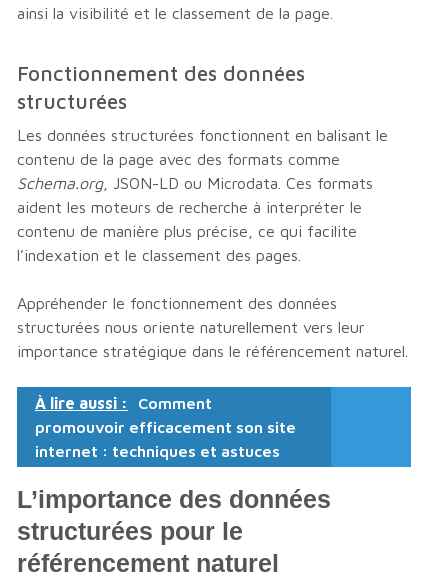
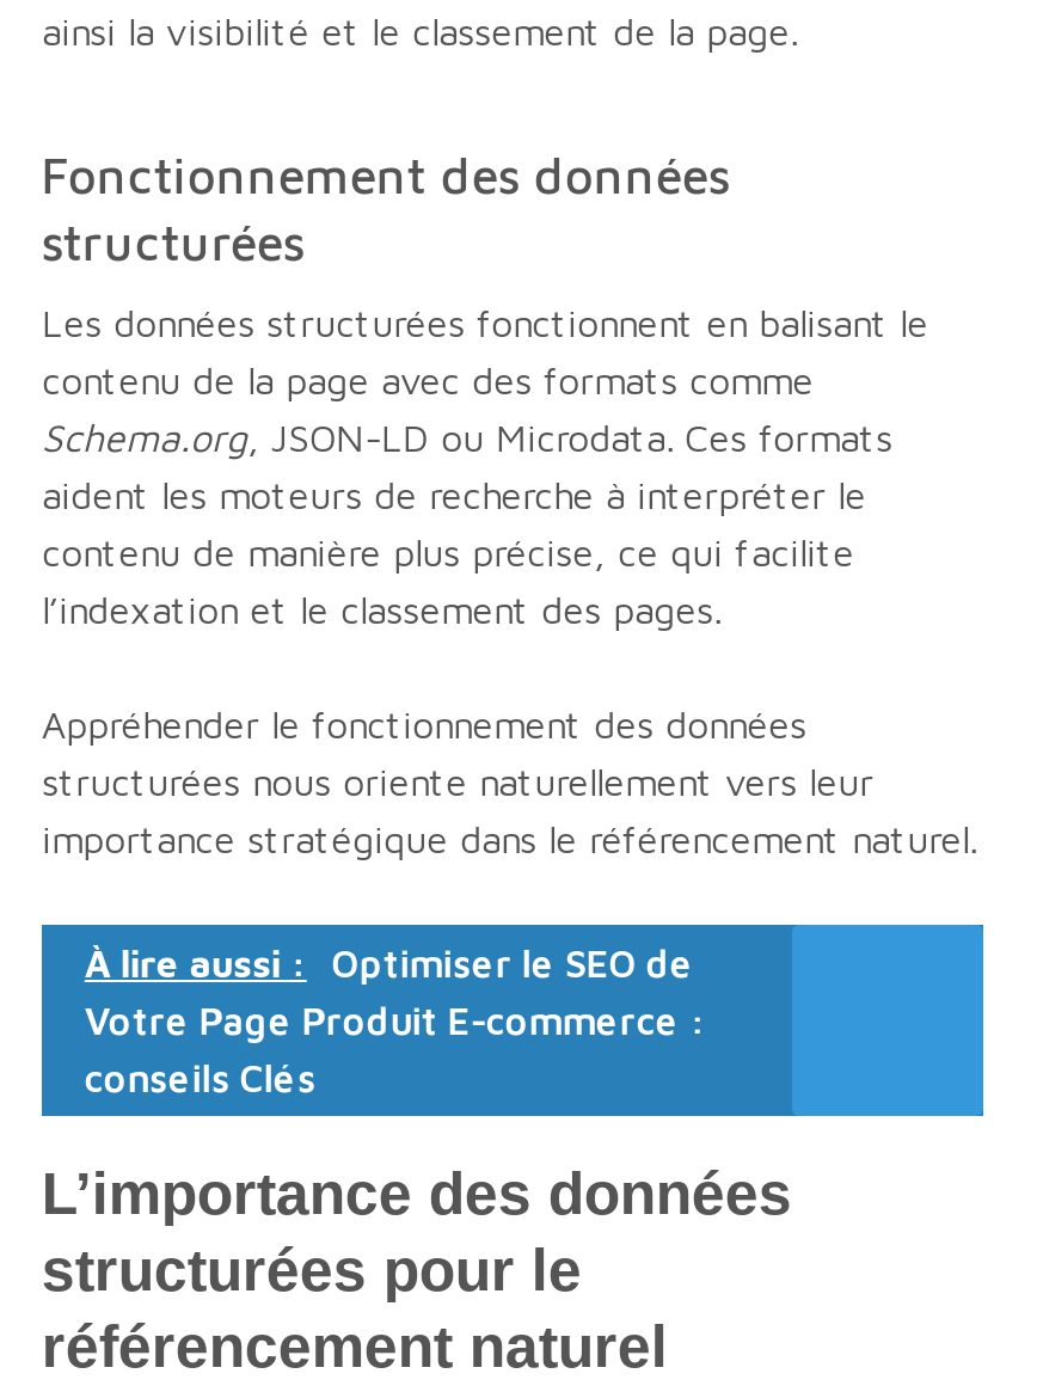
- À lire aussi : Comment
- promouvoir efficacement son site
- internet : techniques et astuces
+ À lire aussi : Optimiser le SEO de
+ Votre Page Produit E-commerce :
+ conseils Clés
